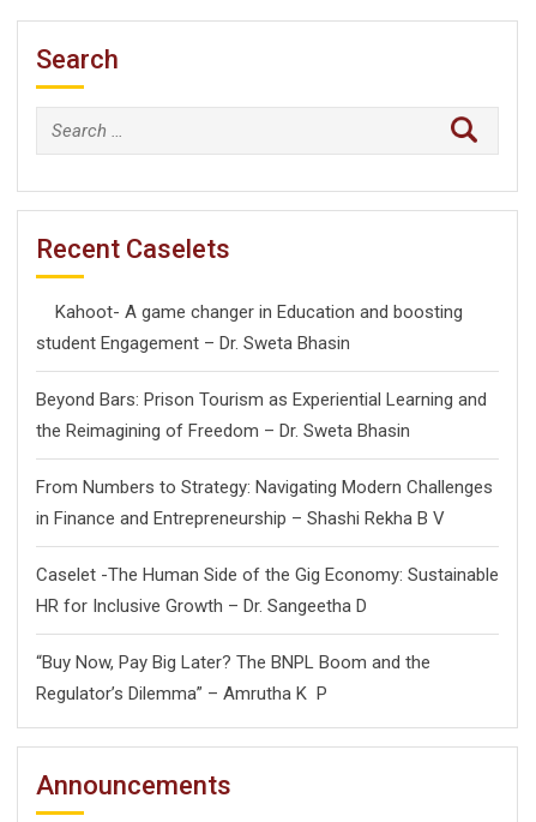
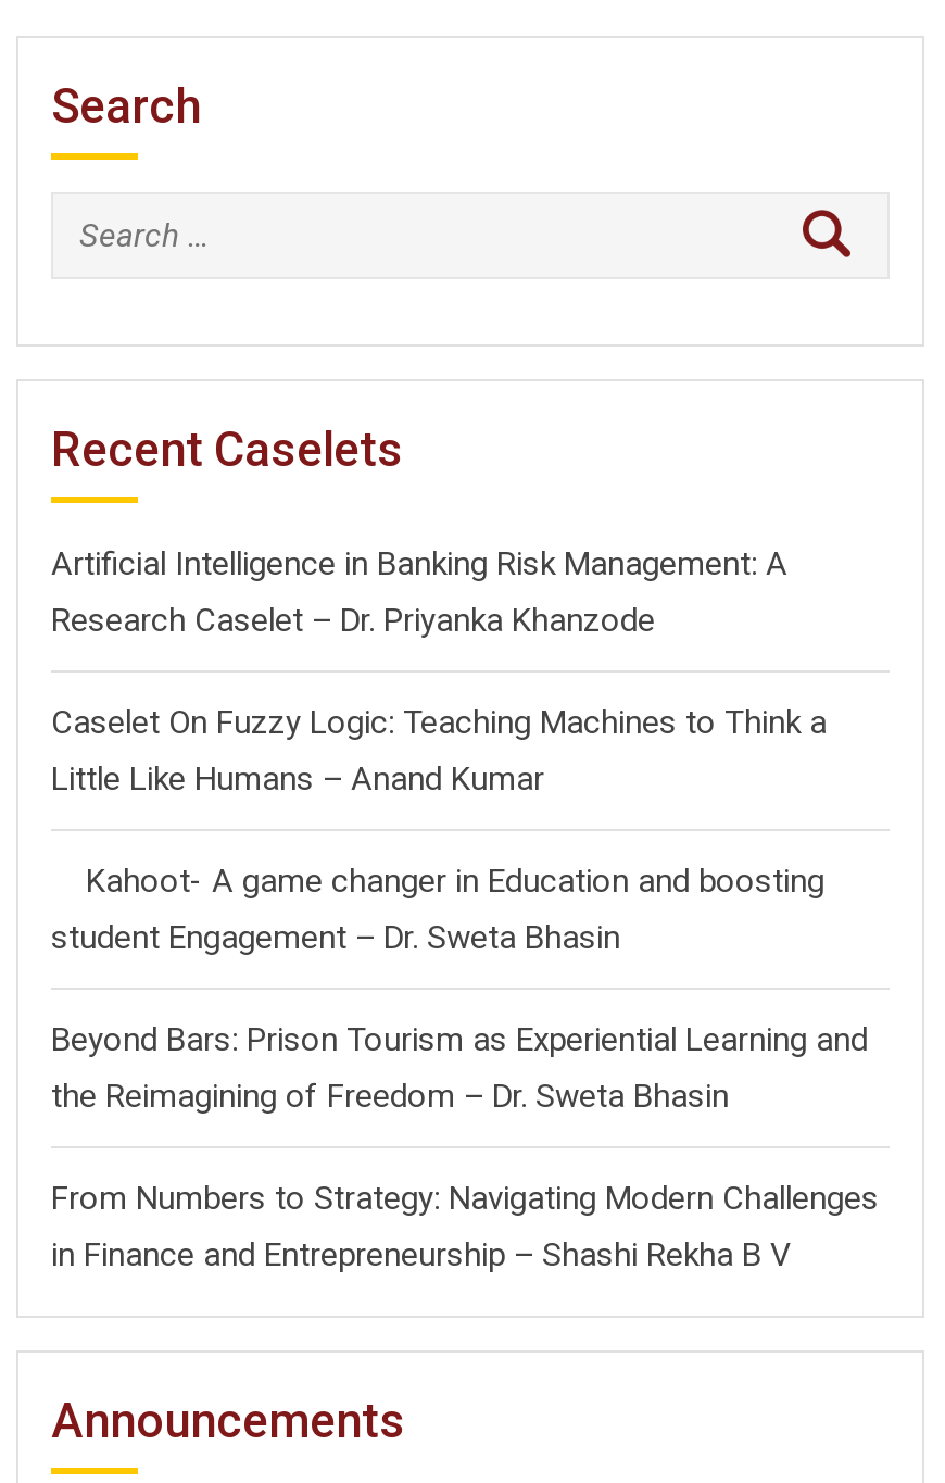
+ Artificial Intelligence in Banking Risk Management: A
+ Research Caselet – Dr. Priyanka Khanzode
+ Caselet On Fuzzy Logic: Teaching Machines to Think a
+ Little Like Humans – Anand Kumar

moved down: Kahoot- A game changer in Education and boosting | student Engagement – Dr. Sweta Bhasin | Beyond Bars: Prison Tourism as Experiential Learning and | the Reimagining of Freedom – Dr. Sweta Bhasin | From Numbers to Strategy: Navigating Modern Challenges | in Finance and Entrepreneurship – Shashi Rekha B V

- Caselet -The Human Side of the Gig Economy: Sustainable
- HR for Inclusive Growth – Dr. Sangeetha D
- “Buy Now, Pay Big Later? The BNPL Boom and the
- Regulator’s Dilemma” – Amrutha K P
